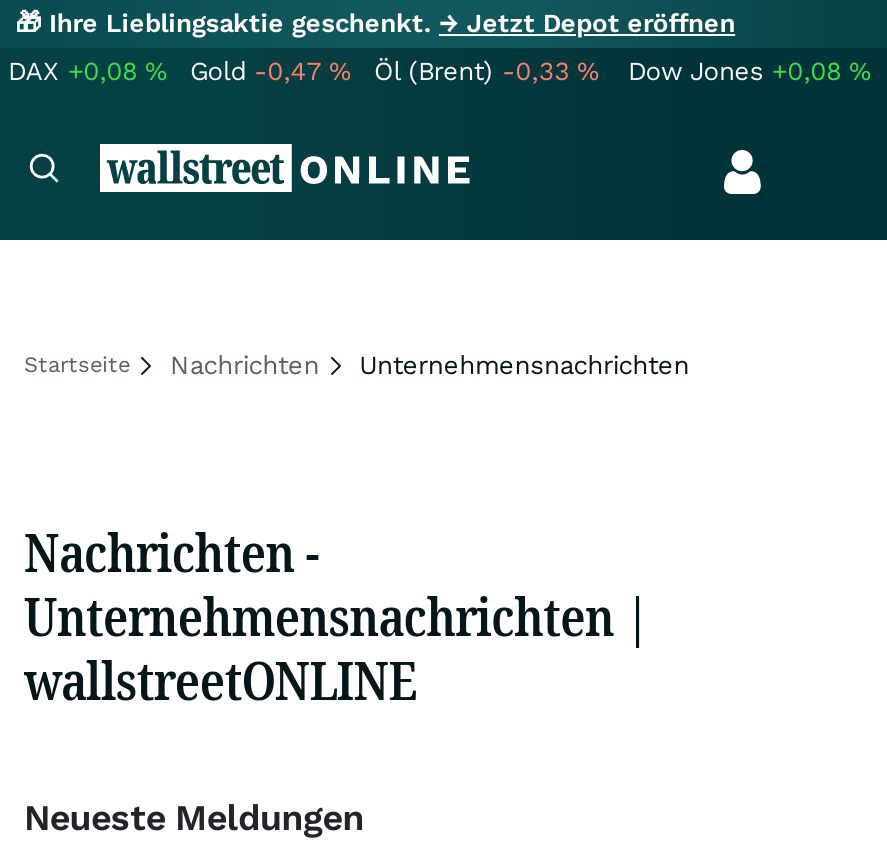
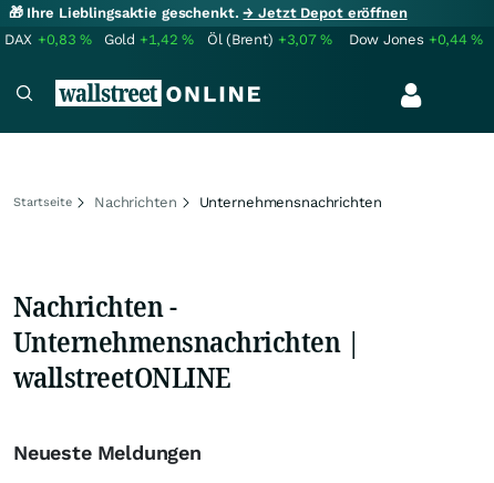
- DAX +0,08%
+ DAX +0,83%

- Gold -0,47%
+ Gold +1,42%

- Öl (Brent) -0,33%
+ Öl (Brent) +3,07%

- Dow Jones +0,08%
+ Dow Jones +0,44%
